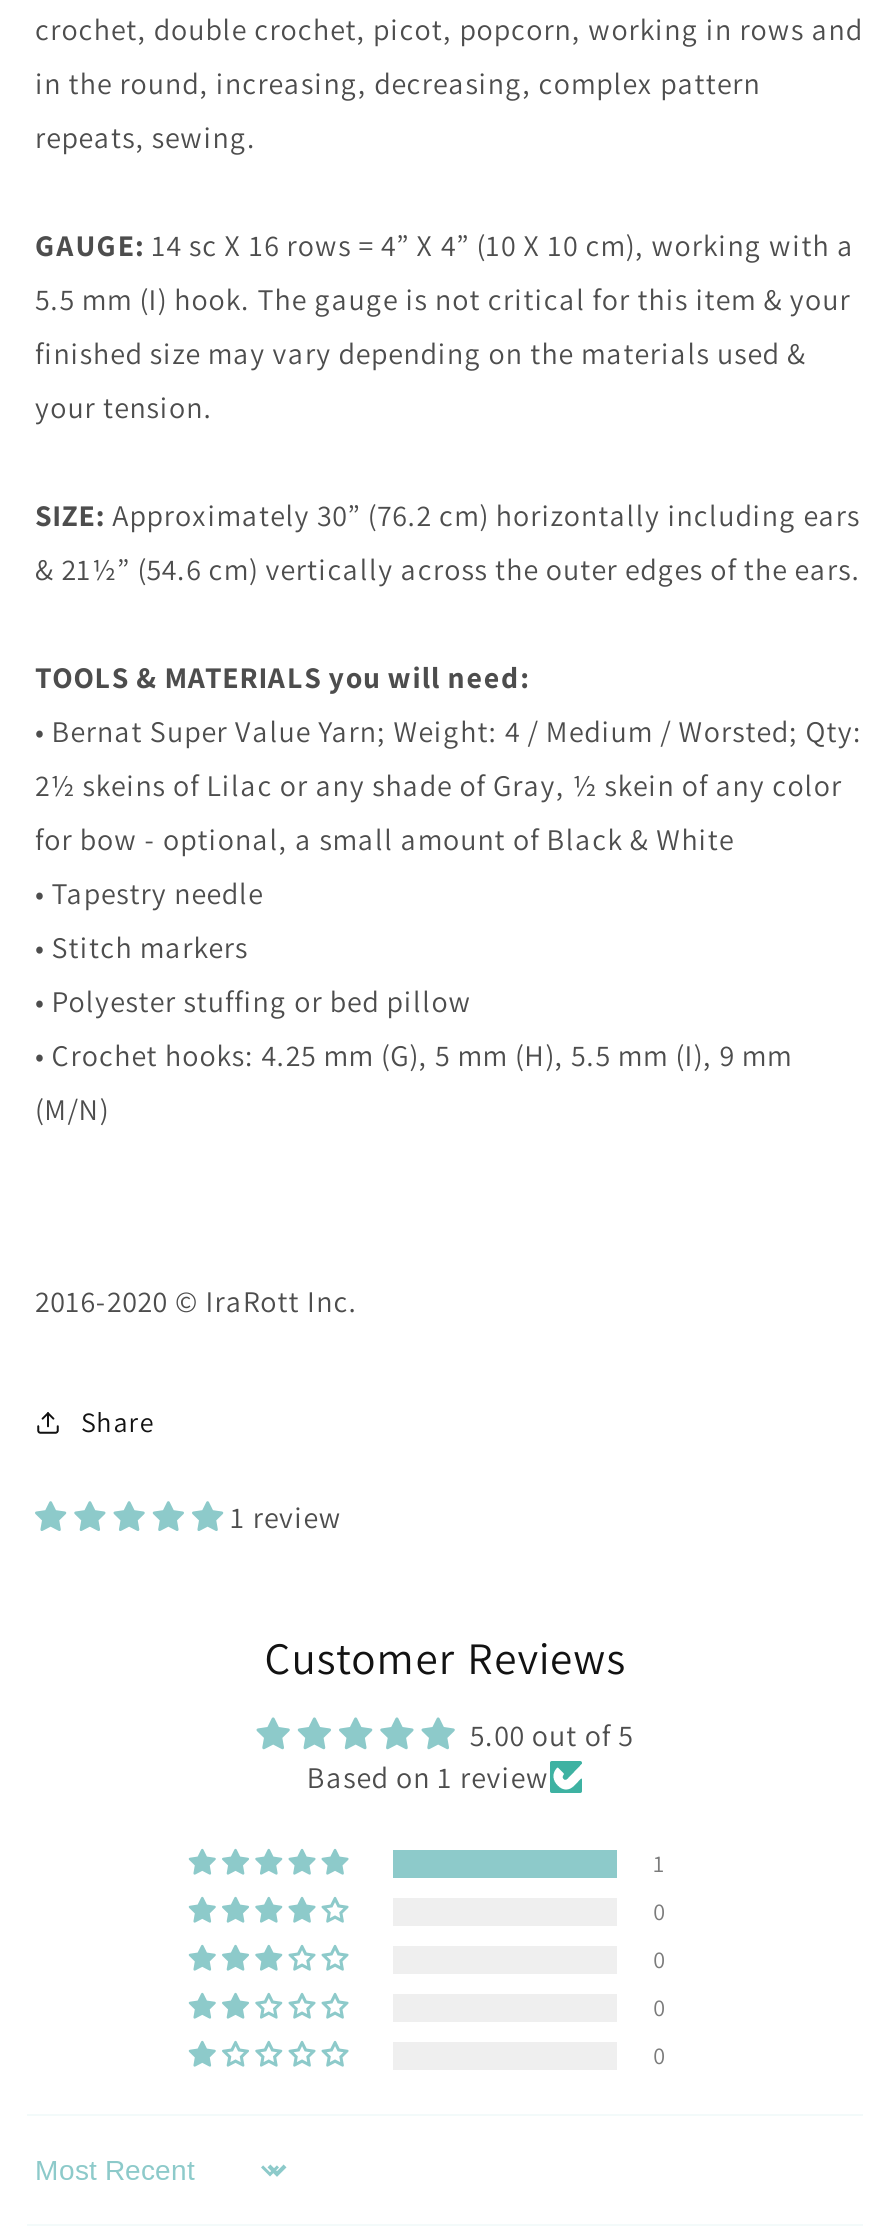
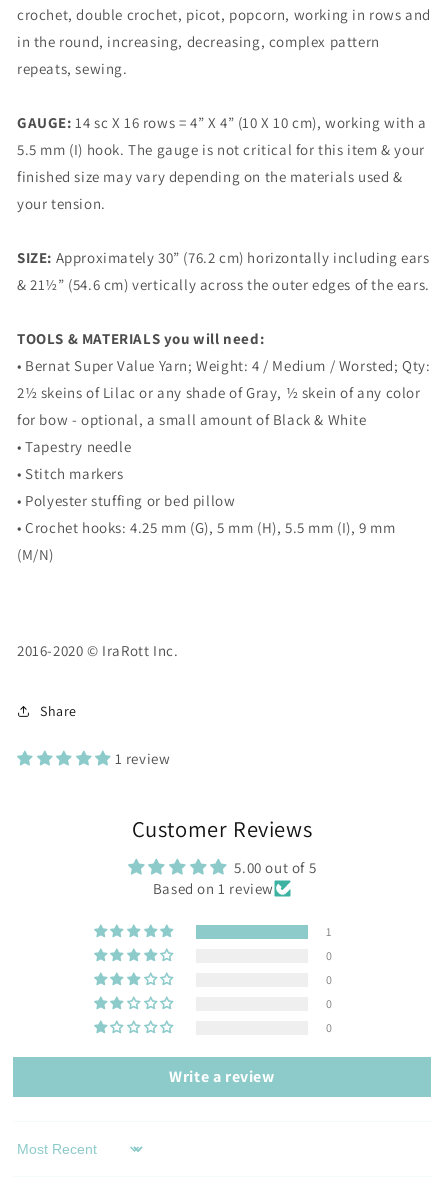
+ Write a review
